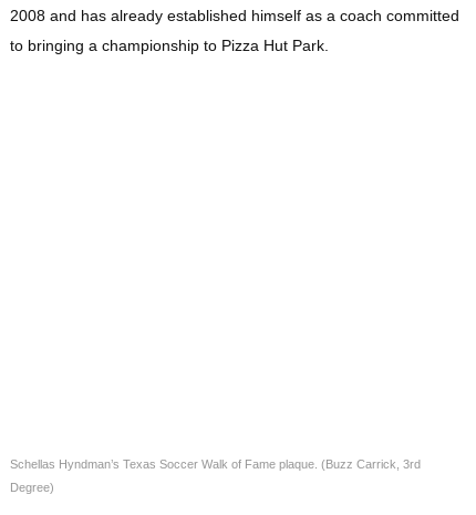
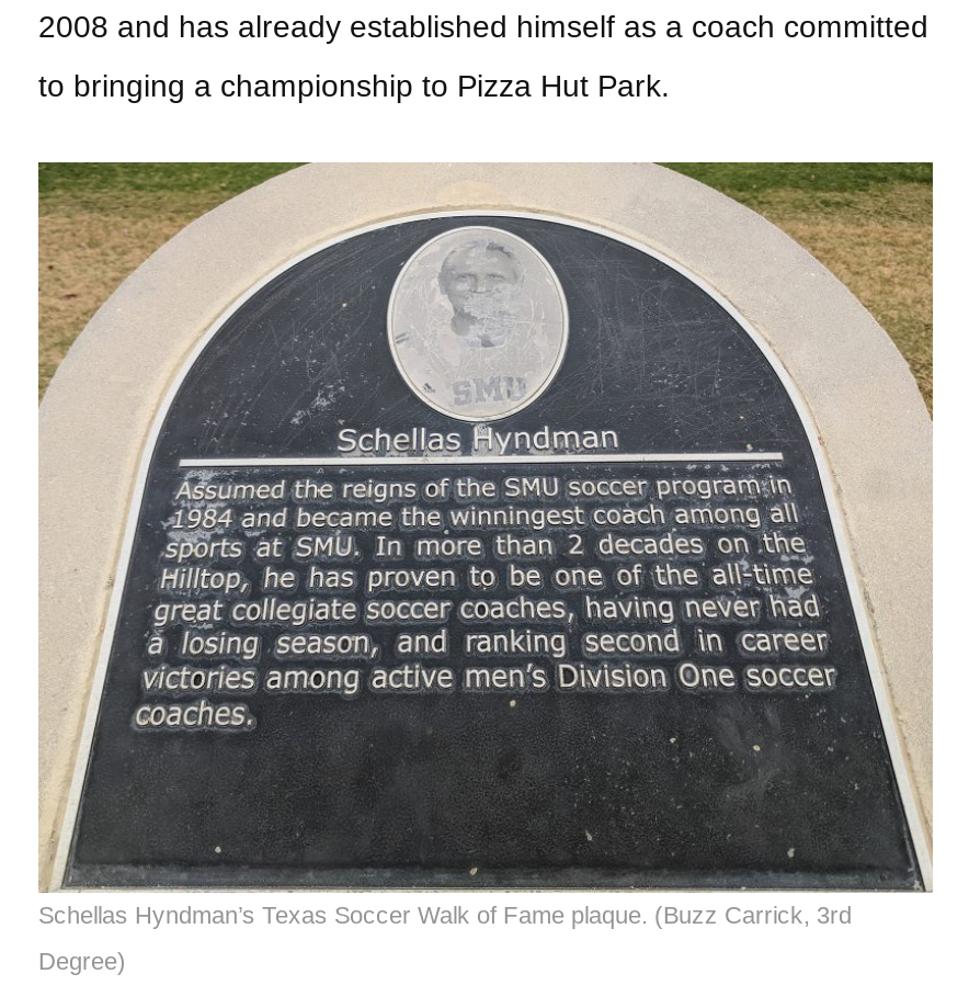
+ [image]
